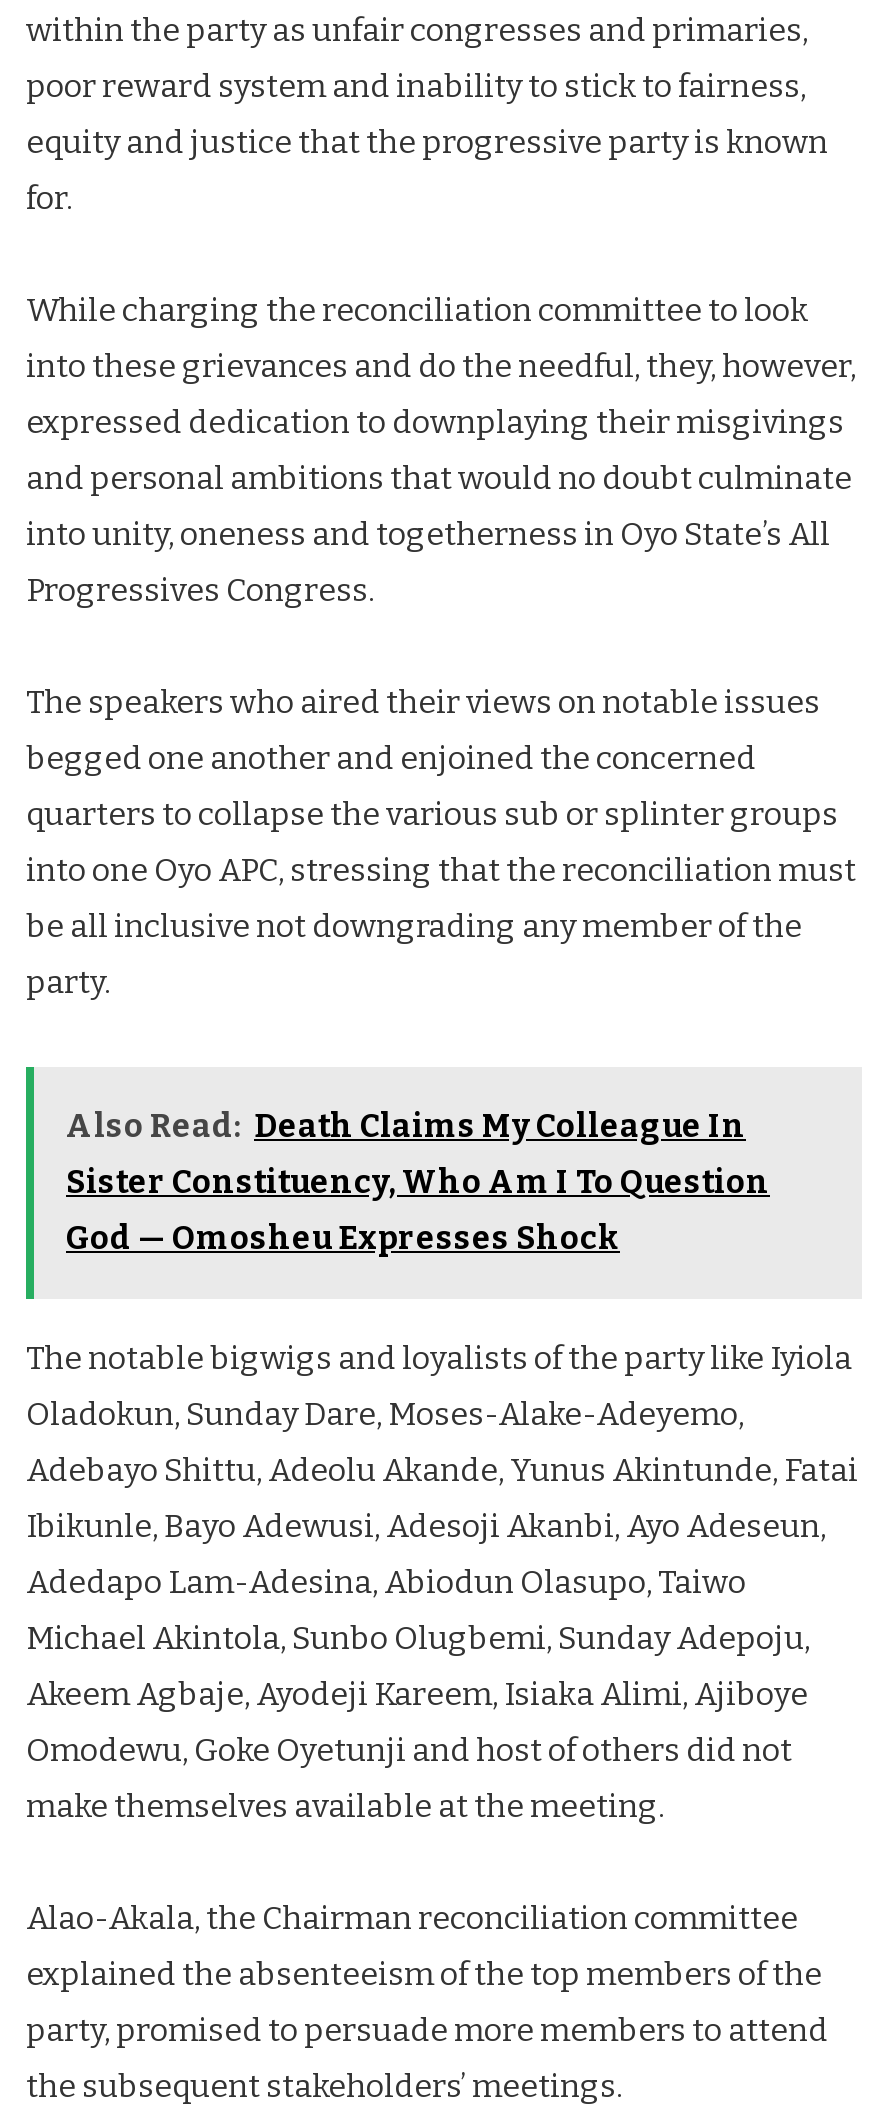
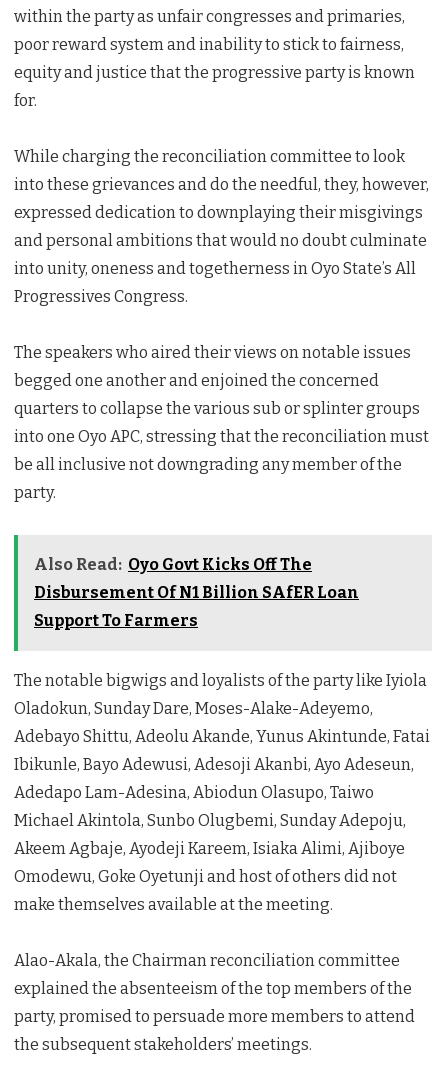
- Also Read: Death Claims My Colleague In
+ Also Read: Oyo Govt Kicks Off The

- Sister Constituency, Who Am I To Question
+ Disbursement Of N1 Billion SAfER Loan

- God — Omosheu Expresses Shock
+ Support To Farmers
